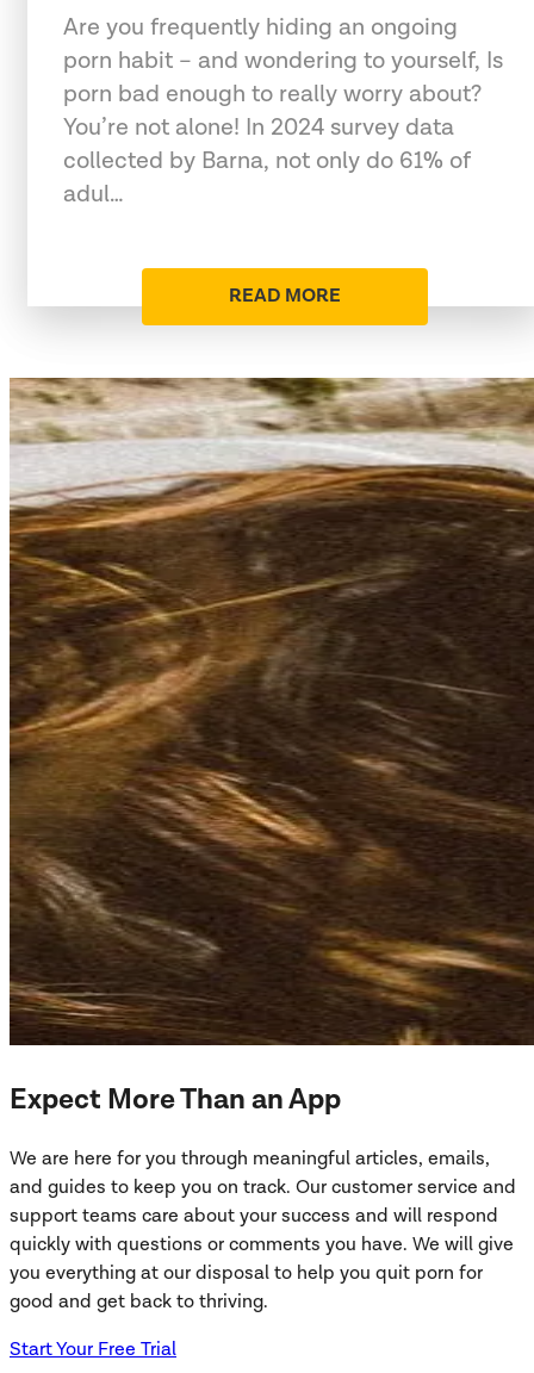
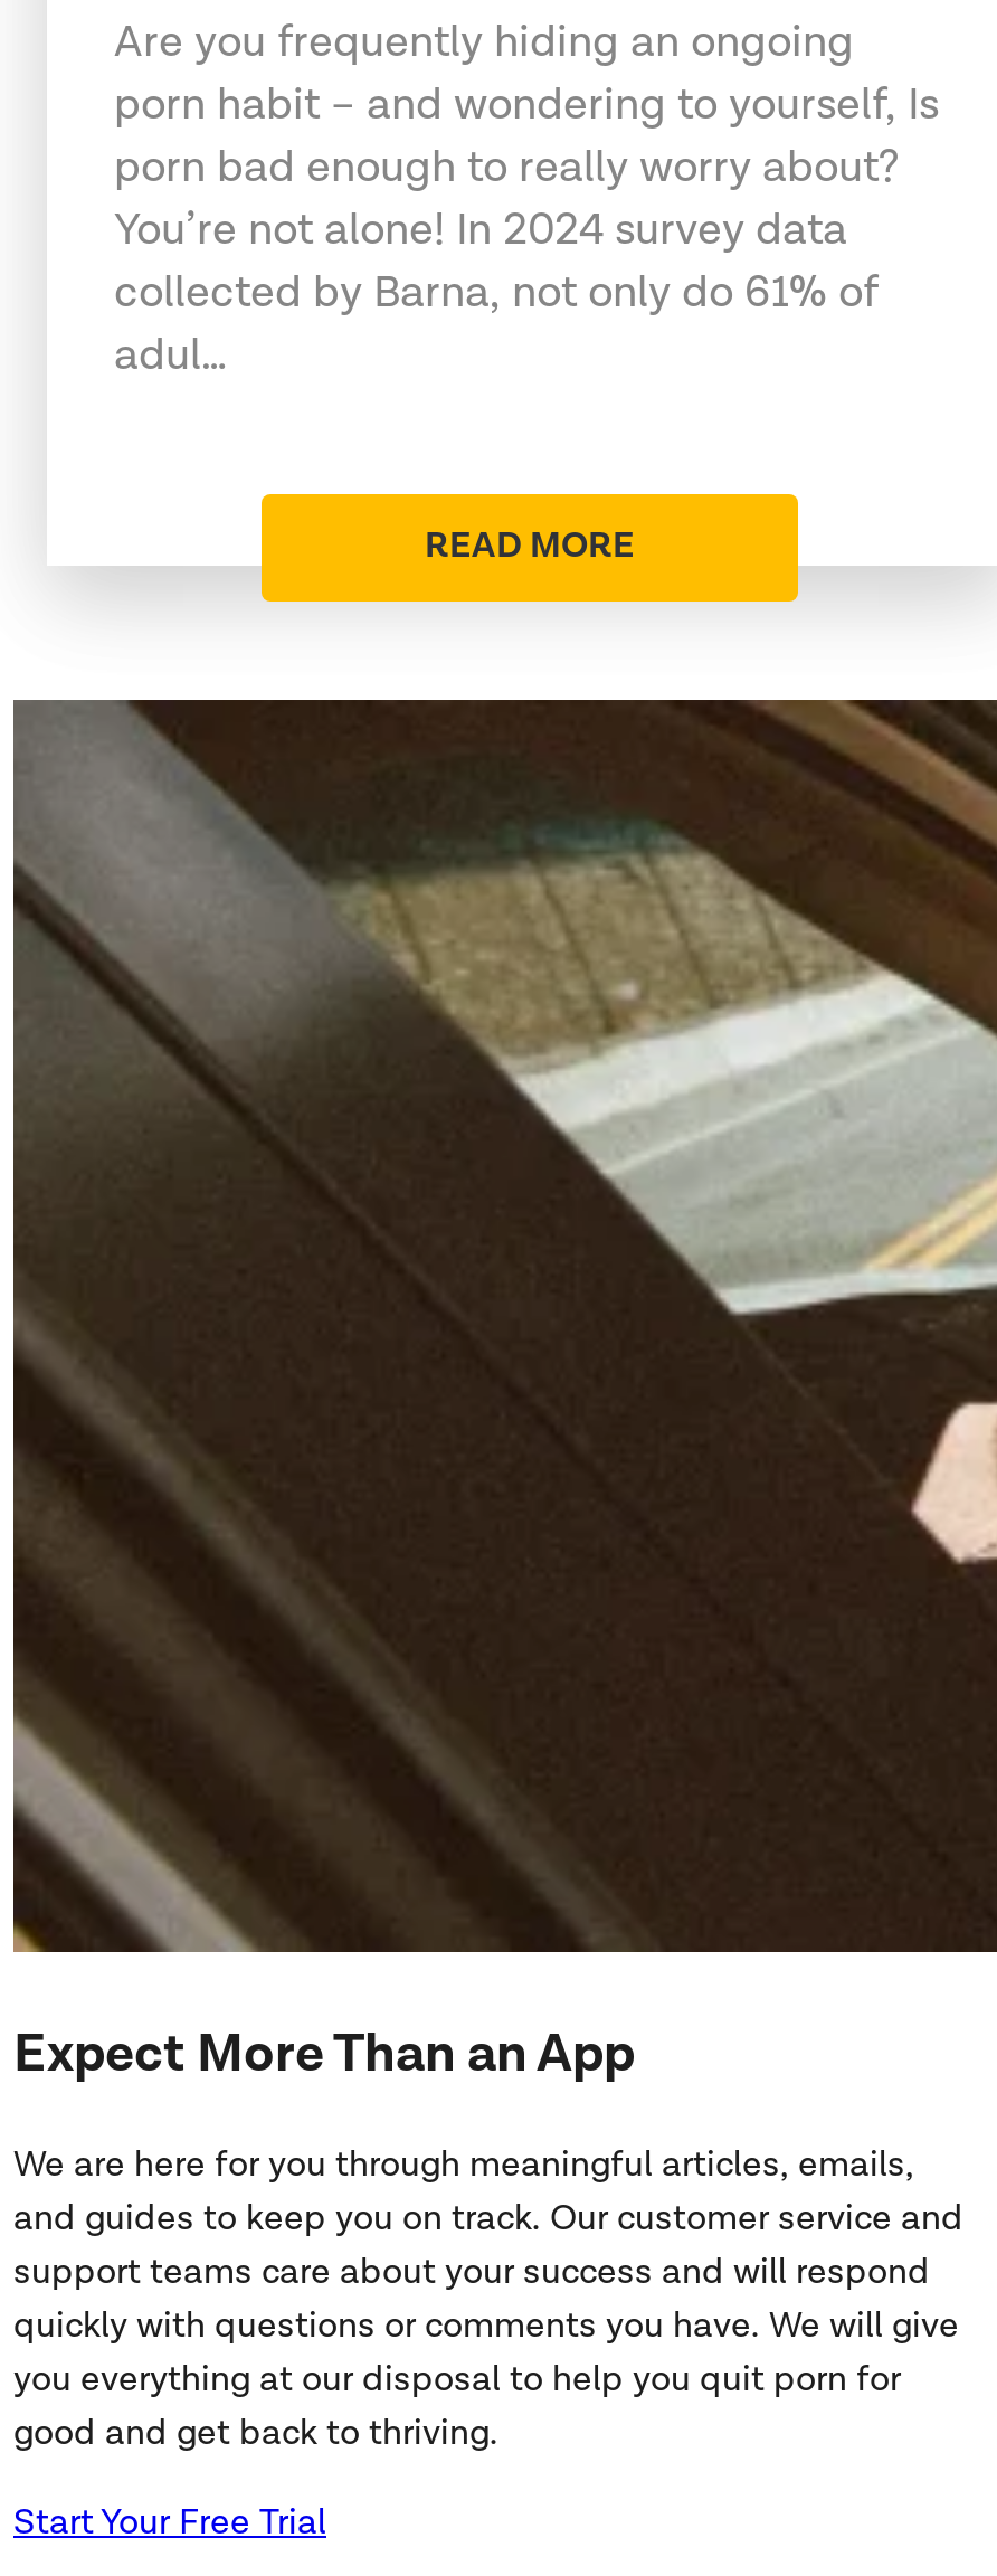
- [image]
+ [image]
